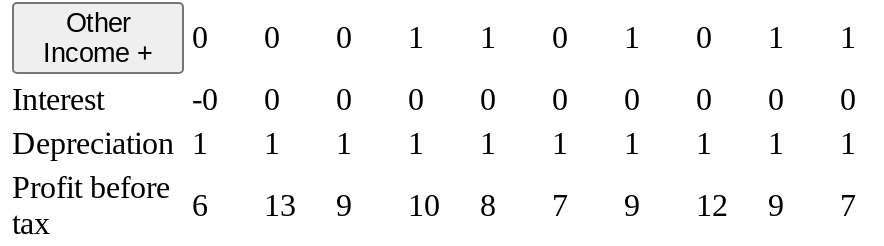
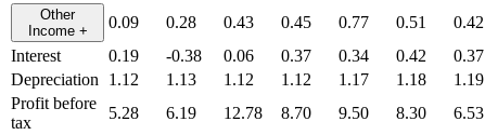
- 0
- 0
- 0
- 1
- 1
- 0
- 1
- 0
- 1
- 1
+ 0.09
+ 0.28
+ 0.43
+ 0.45
+ 0.77
+ 0.51
+ 0.42

- -0
- 0
- 0
- 0
- 0
- 0
- 0
- 0
- 0
- 0
- Depreciation 1
- 1
- 1
- 1
- 1
- 1
- 1
- 1
- 1
- 1
+ 0.19
+ -0.38
+ 0.06
+ 0.37
+ 0.34
+ 0.42
+ 0.37
+ Depreciation 1.12
+ 1.13
+ 1.12
+ 1.12
+ 1.17
+ 1.18
+ 1.19

- 6
- 13
- 9
- 10
- 8
- 7
- 9
- 12
- 9
- 7
+ 5.28
+ 6.19
+ 12.78
+ 8.70
+ 9.50
+ 8.30
+ 6.53
